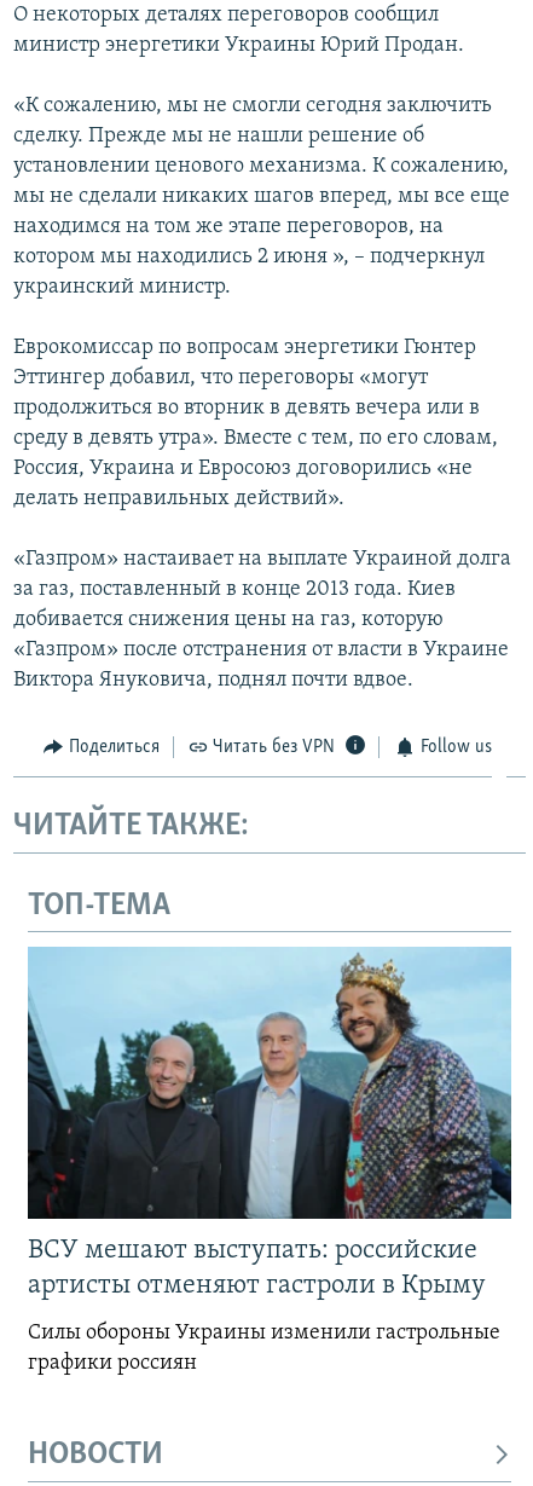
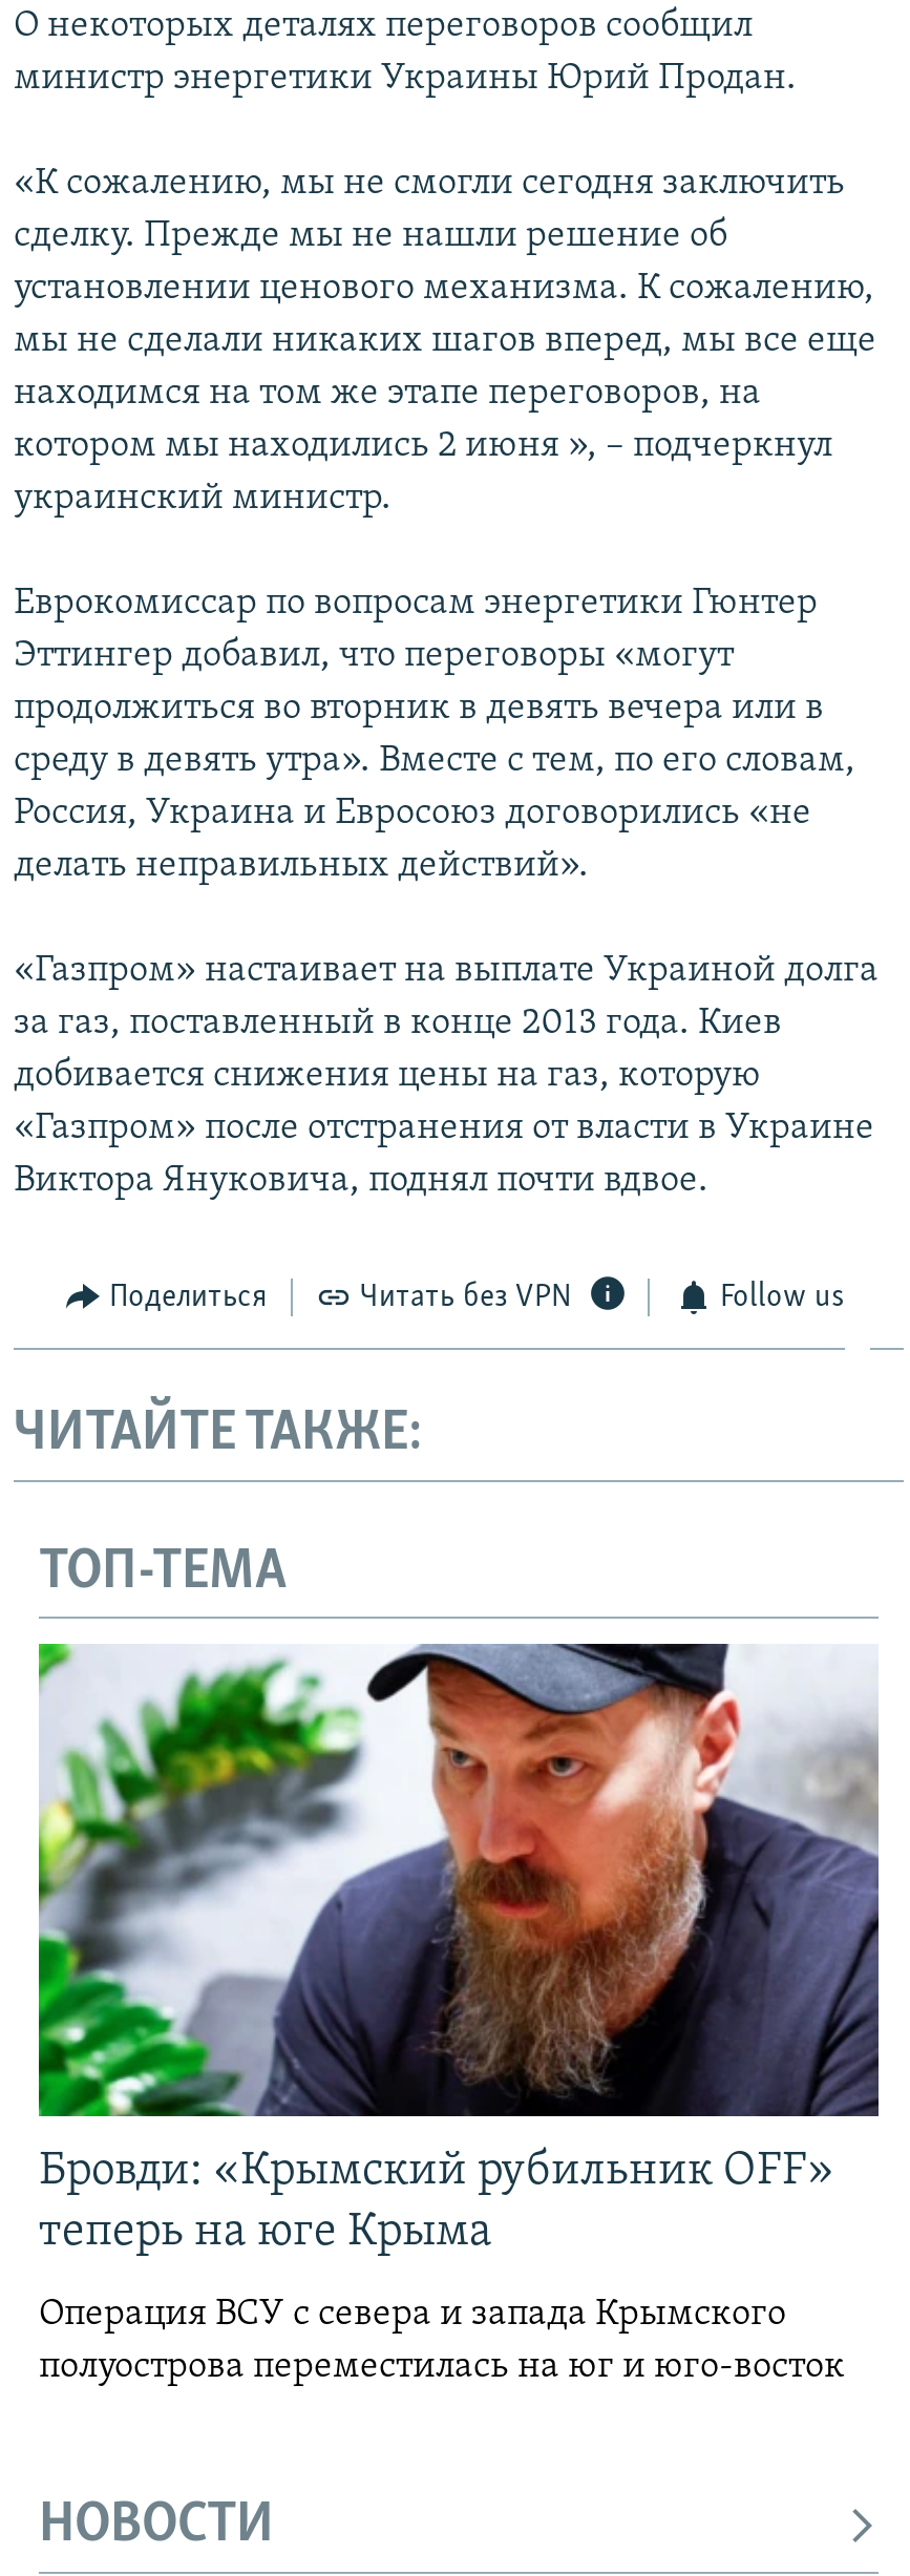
- [image]
- ВСУ мешают выступать: российские
- артисты отменяют гастроли в Крыму
+ [image]
+ Бровди: «Крымский рубильник OFF»
+ теперь на юге Крыма

- Силы обороны Украины изменили гастрольные
- графики россиян
+ Операция ВСУ с севера и запада Крымского
+ полуострова переместилась на юг и юго-восток
